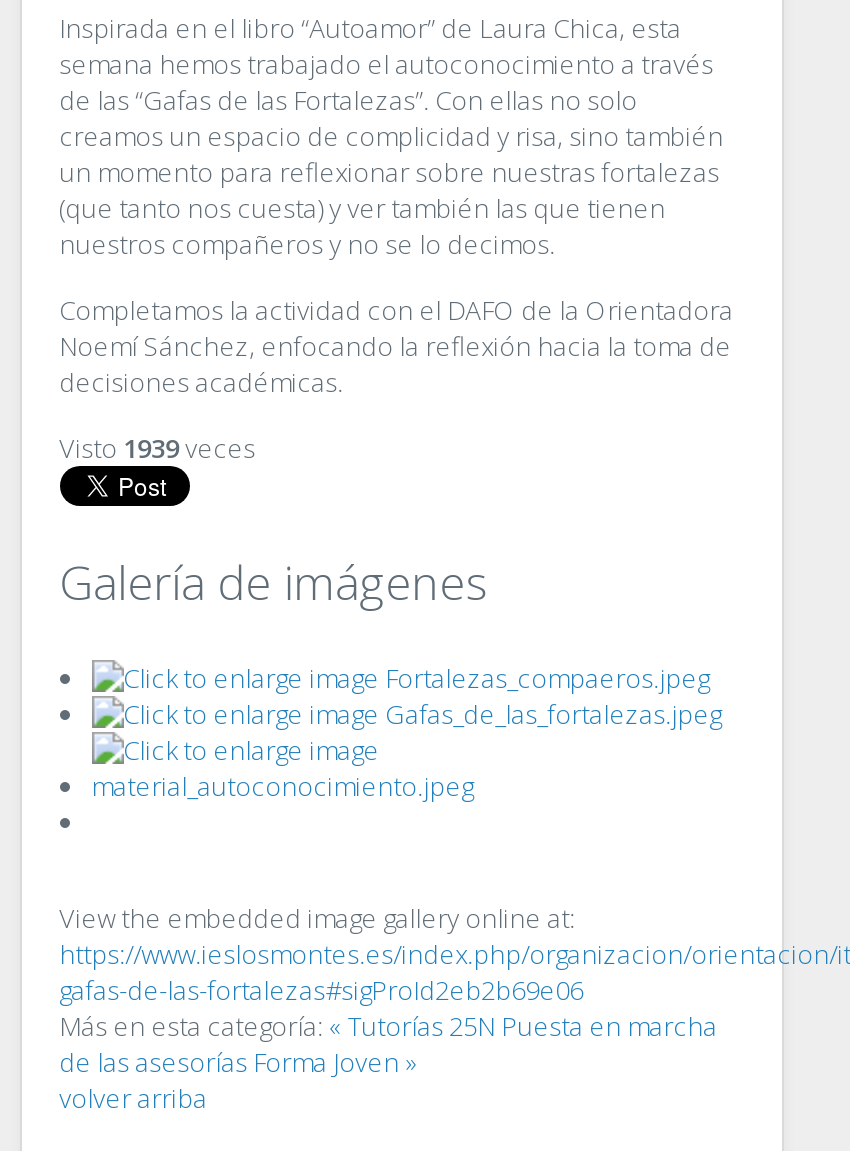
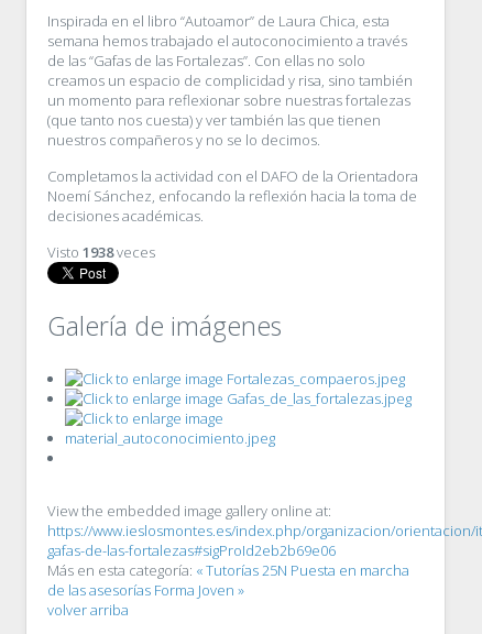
- Visto 1939veces
+ Visto 1938veces
